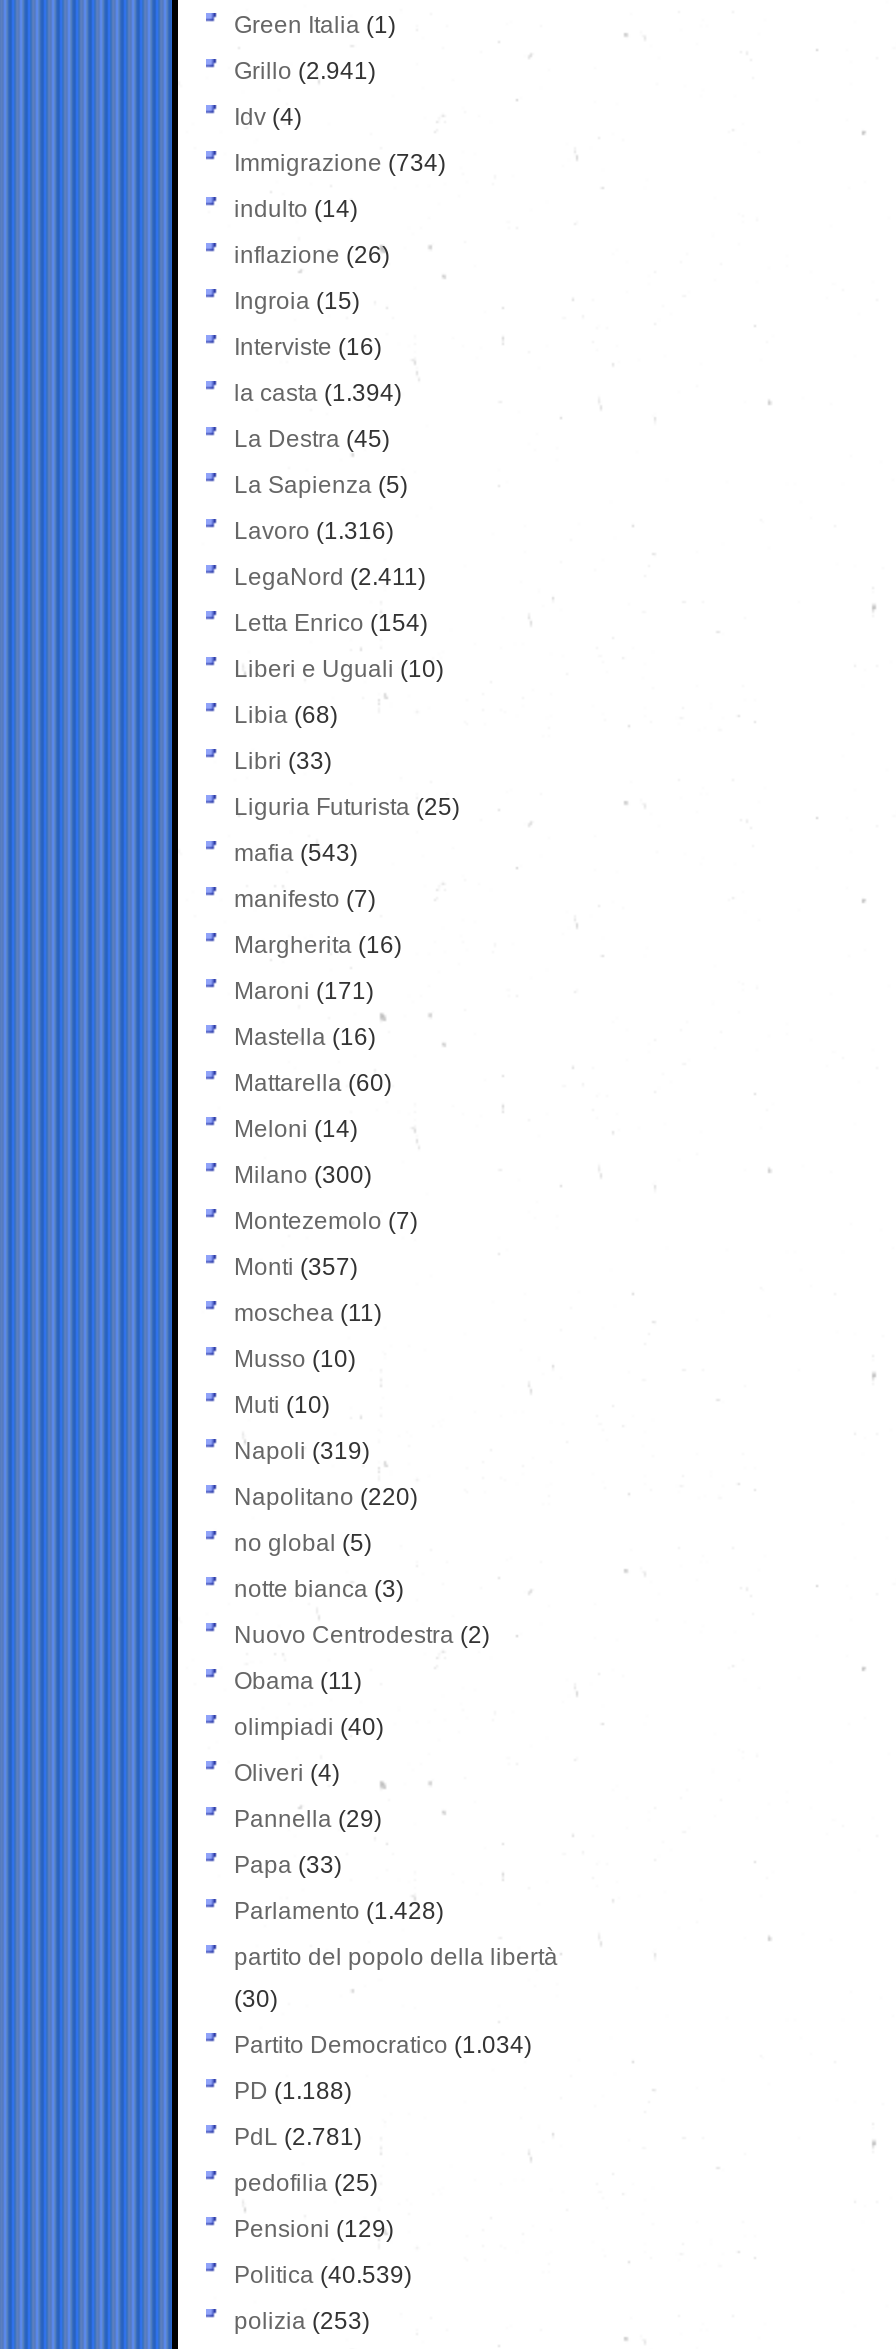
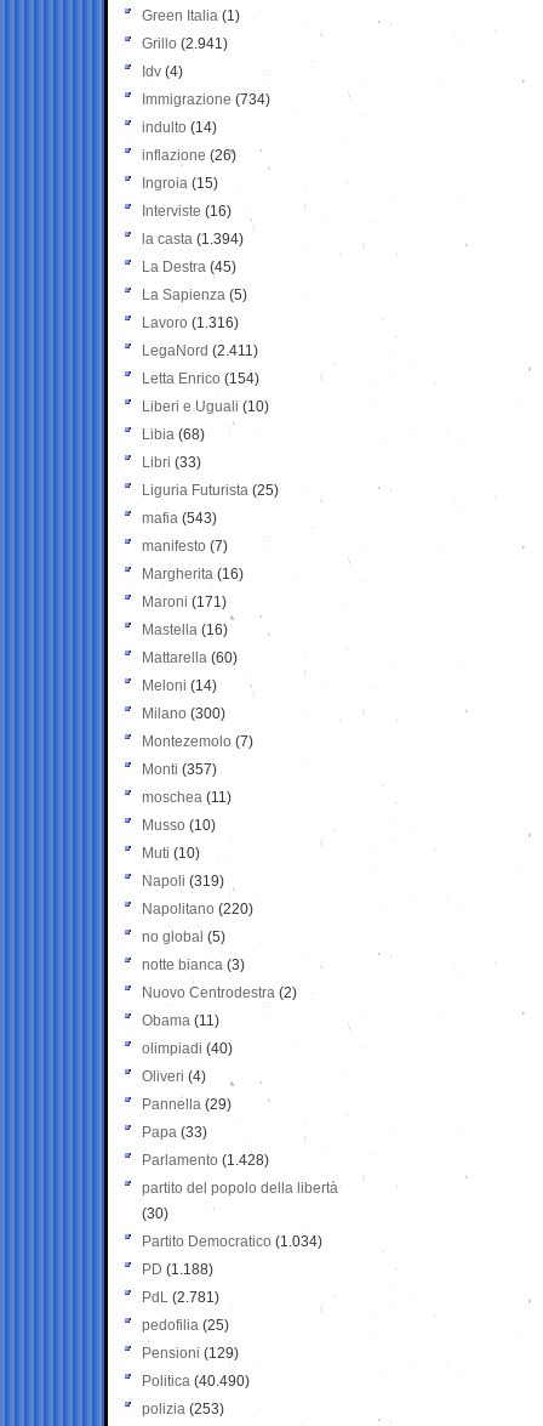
- Politica (40.539)
+ Politica (40.490)
